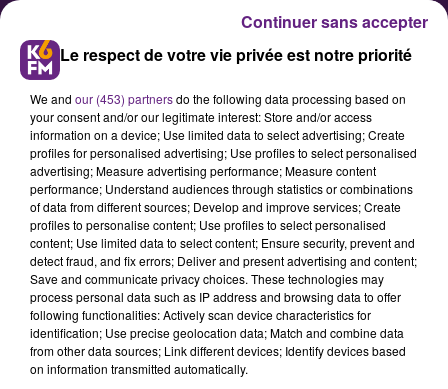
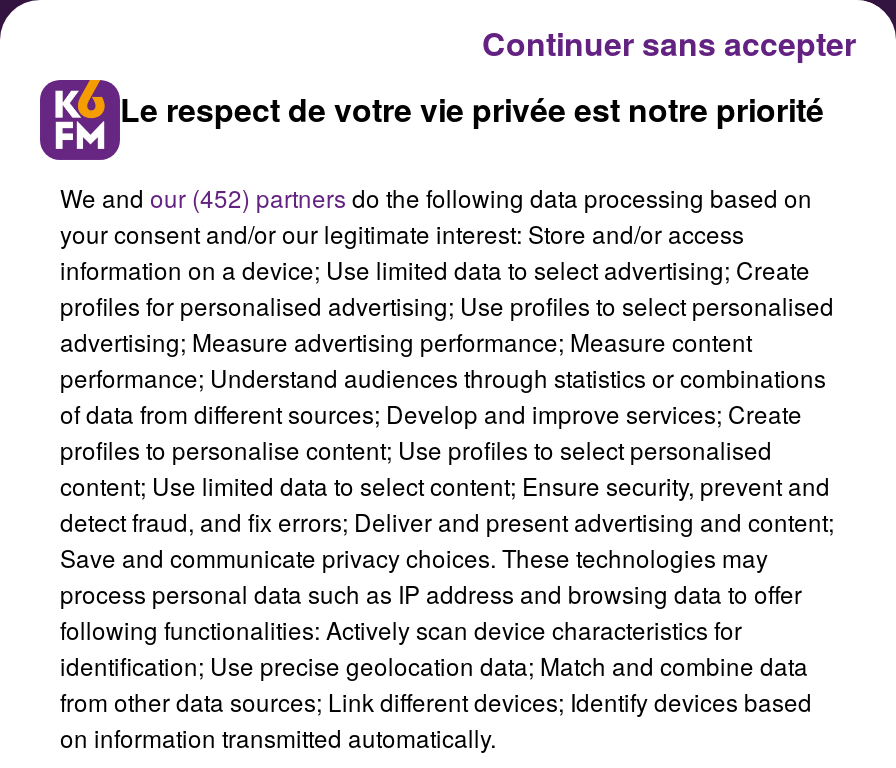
- We and our (453) partners do the following data processing based on
+ We and our (452) partners do the following data processing based on
